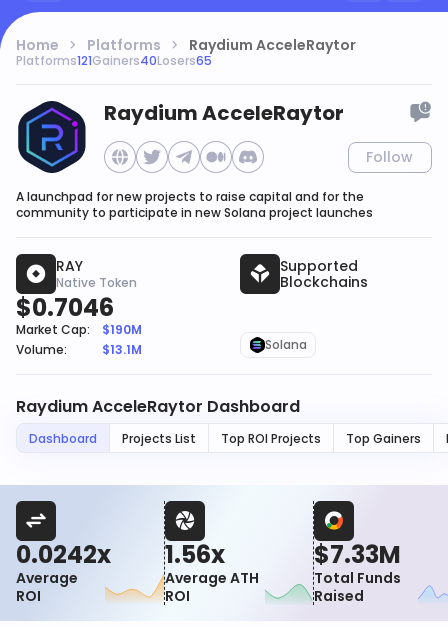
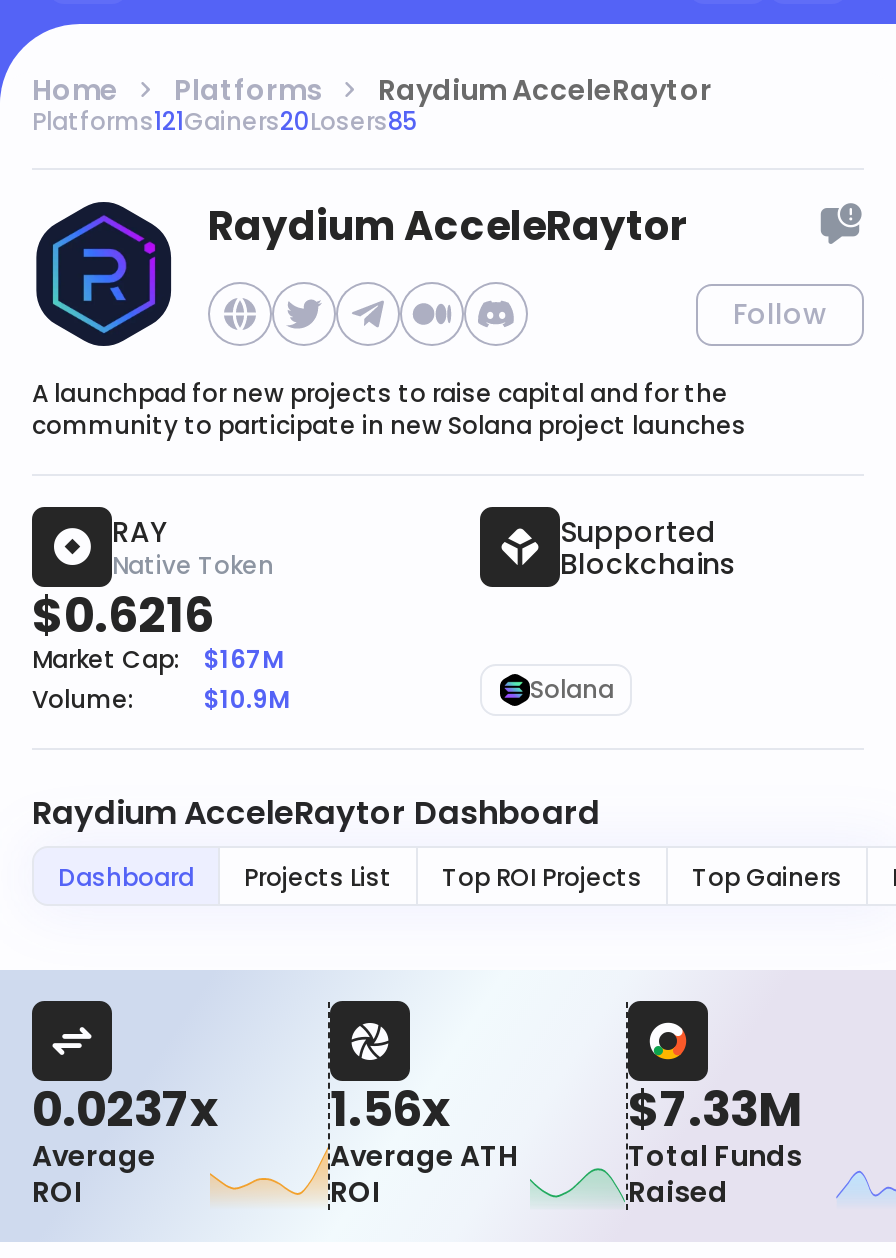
- Platforms121Gainers40Losers65
+ Platforms121Gainers20Losers85

- $0.7046
+ $0.6216

- Market Cap: $190M
+ Market Cap: $167M

- $13.1M
+ $10.9M

- 0.0242x 1.56x
+ 0.0237x 1.56x
